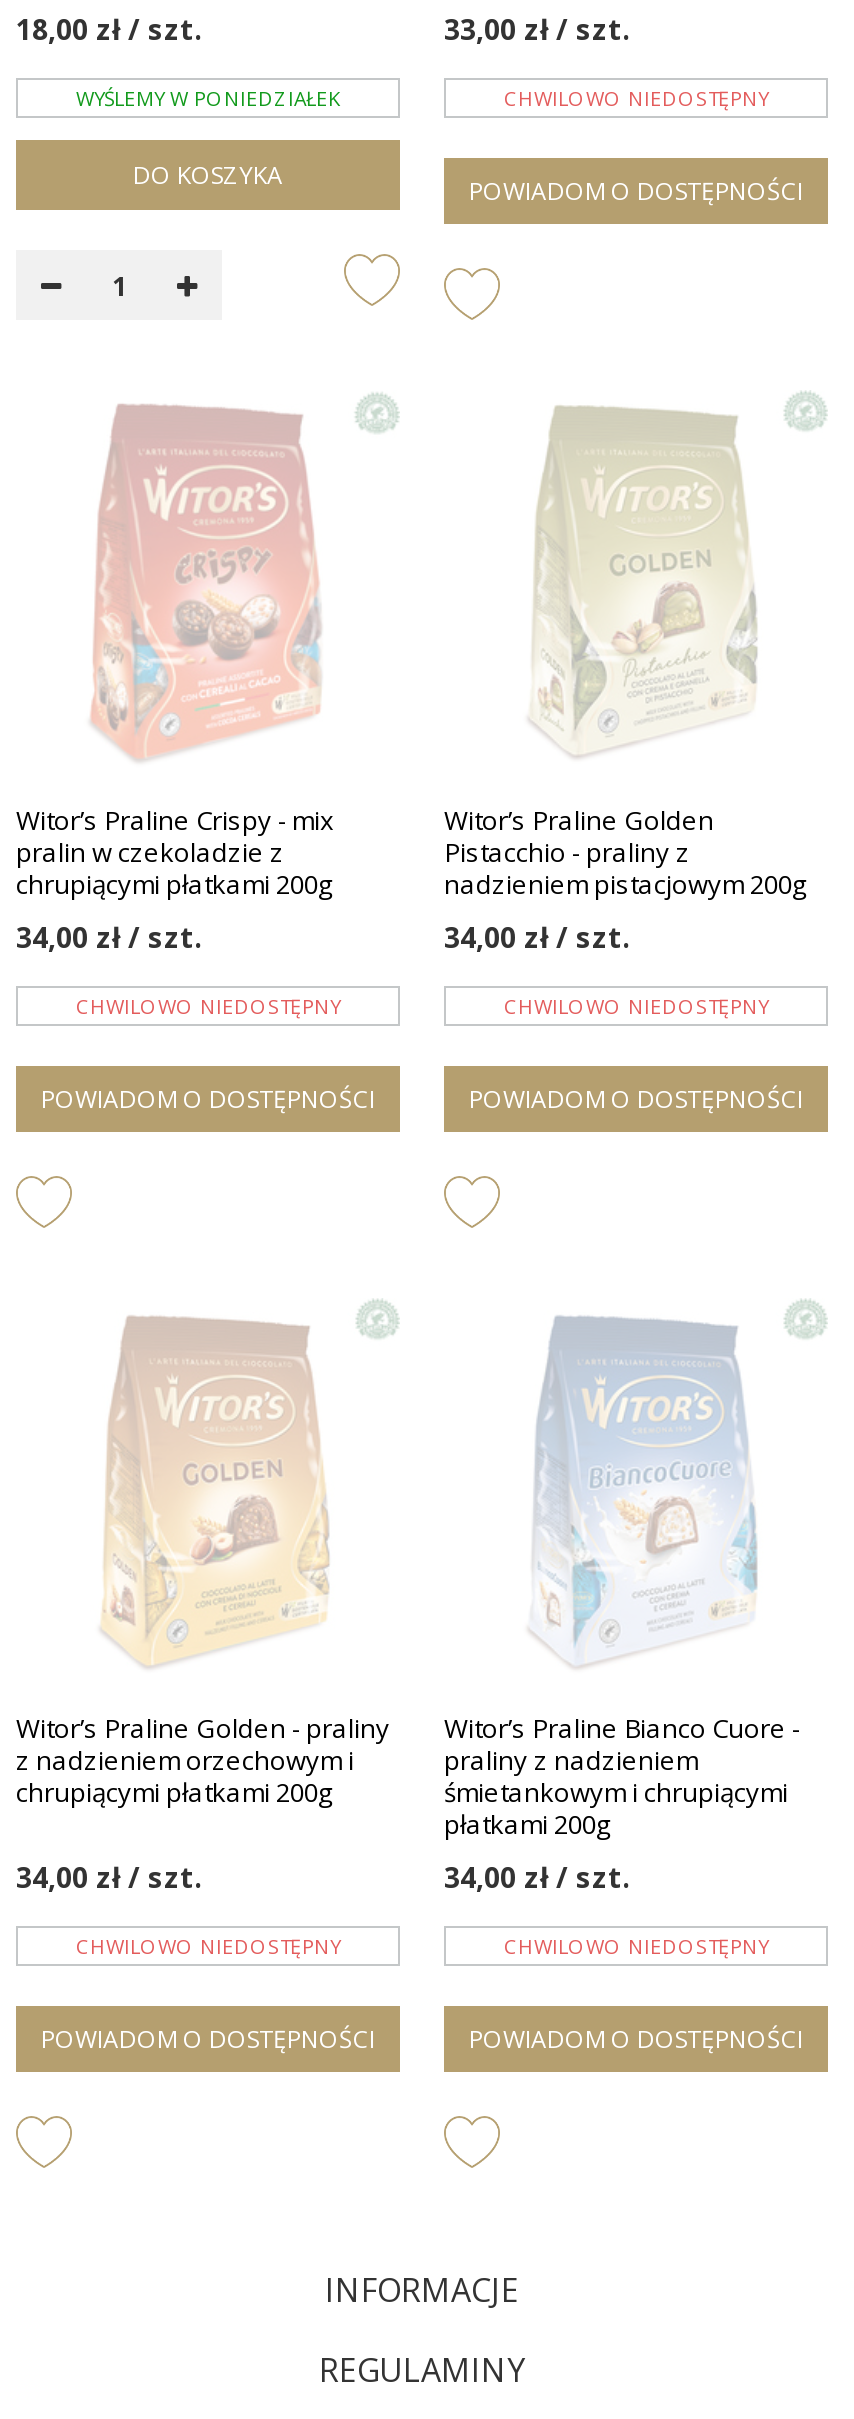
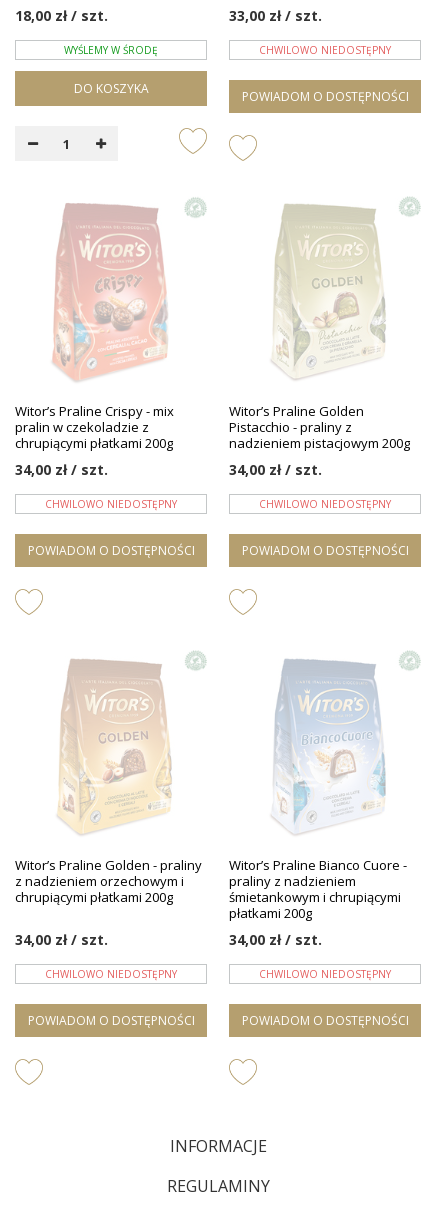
- WYŚLEMY W PONIEDZIAŁEK
+ WYŚLEMY W ŚRODĘ
